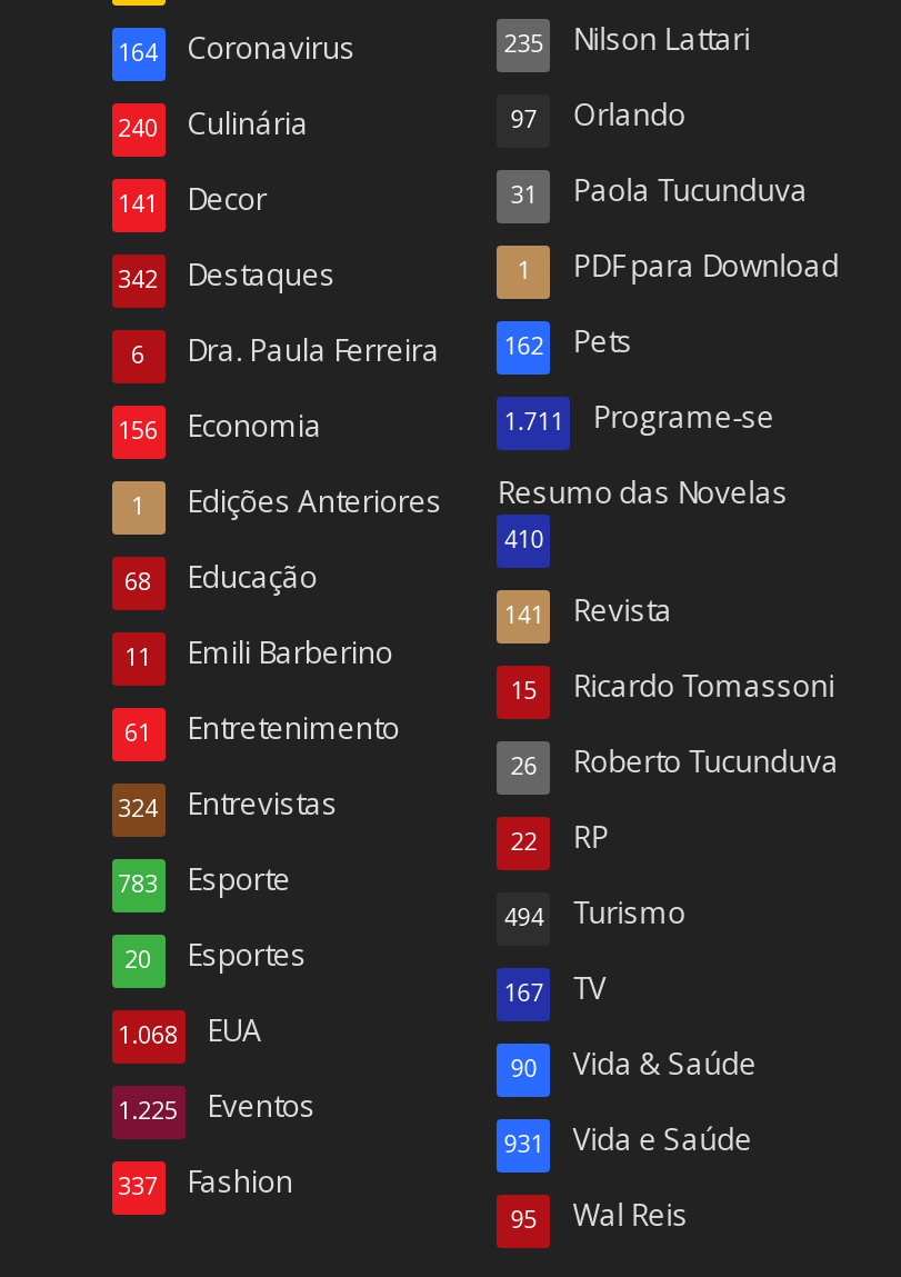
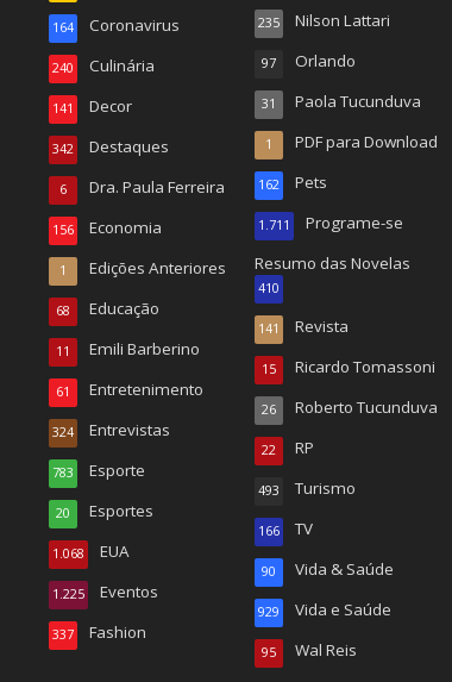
- 494 Turismo
+ 493 Turismo

- 167 TV
+ 166 TV

- 931 Vida e Saúde
+ 929 Vida e Saúde
